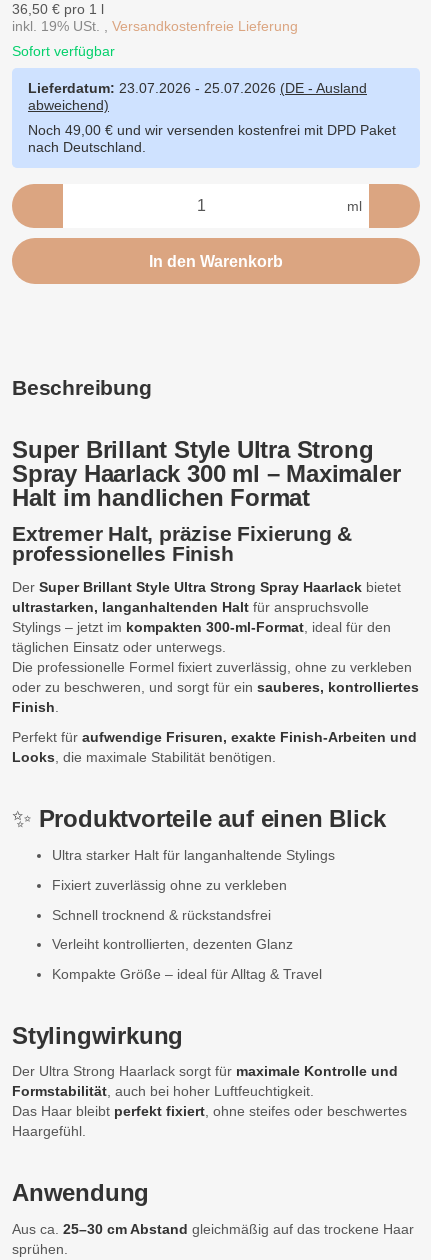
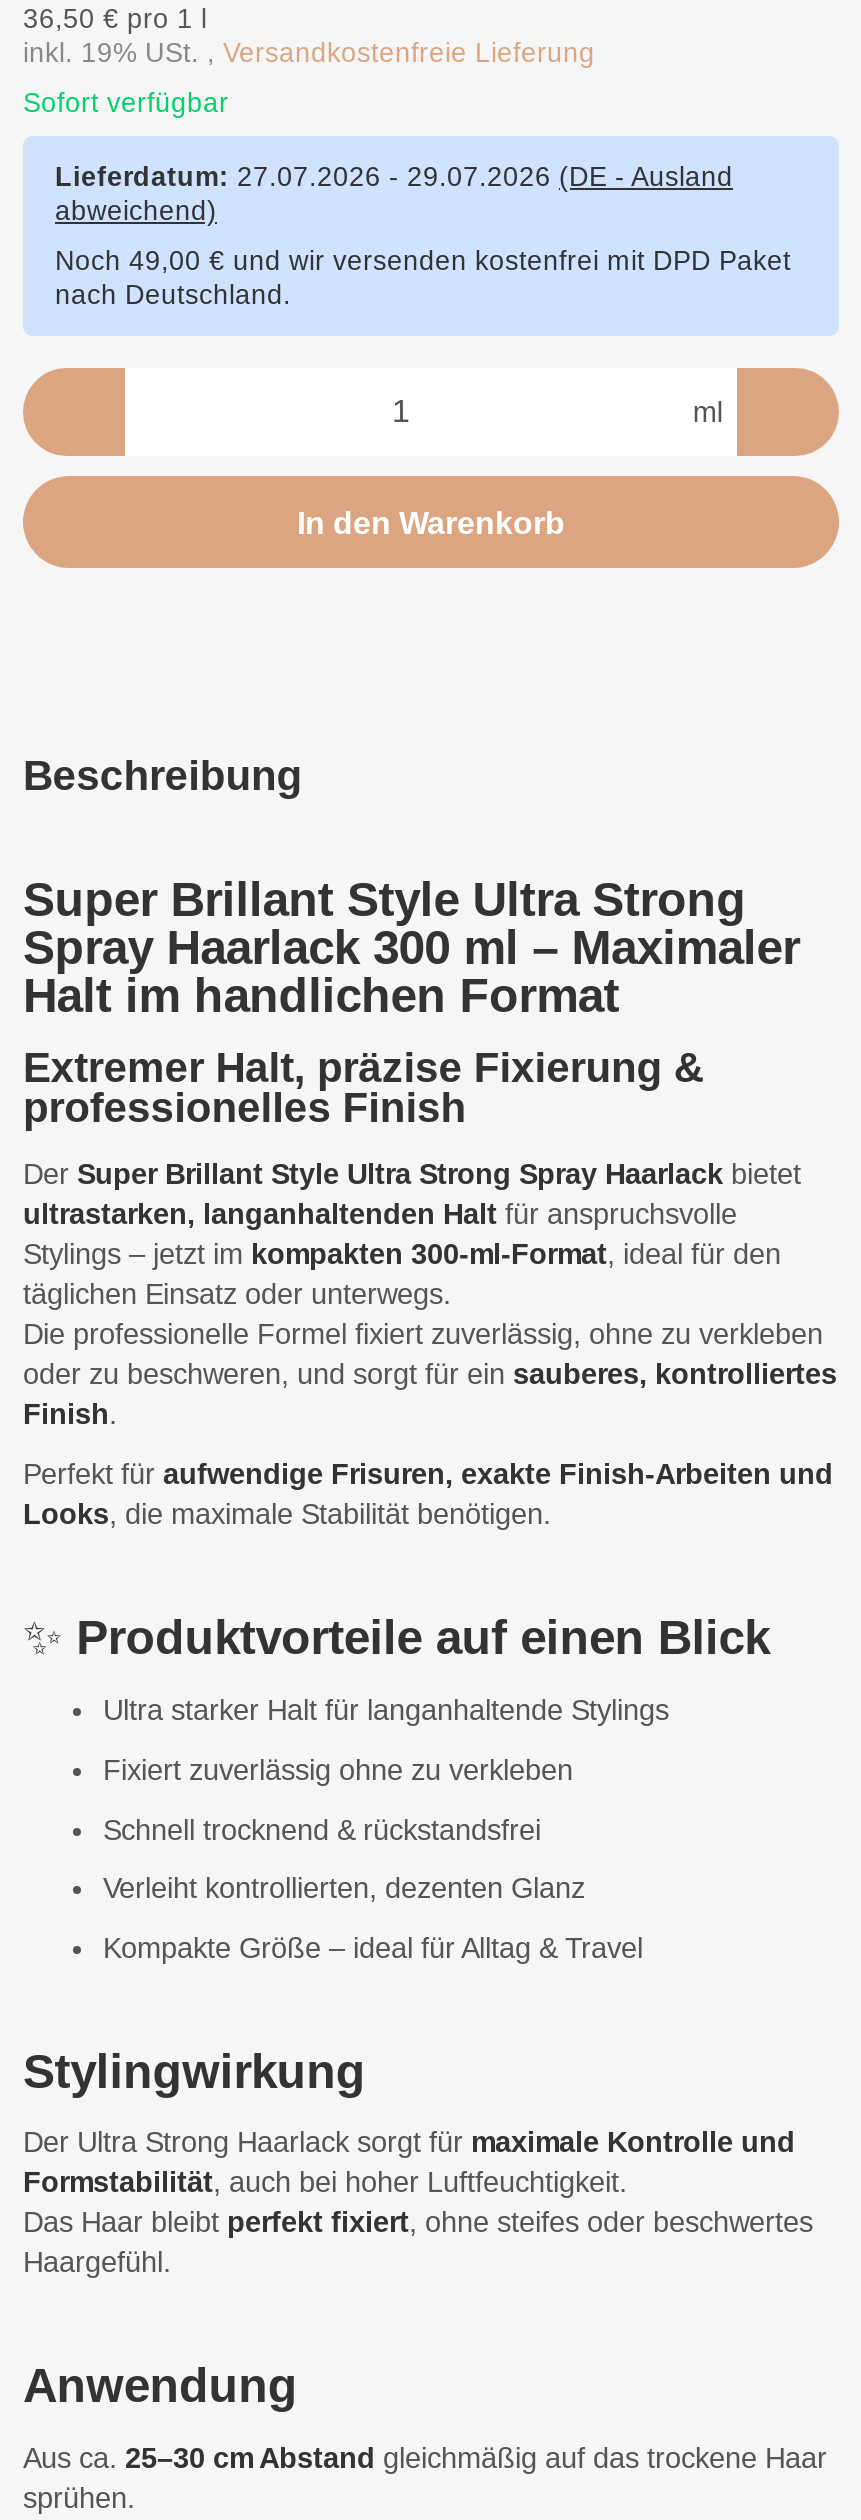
- Lieferdatum: 23.07.2026 - 25.07.2026 (DE - Ausland
+ Lieferdatum: 27.07.2026 - 29.07.2026 (DE - Ausland
